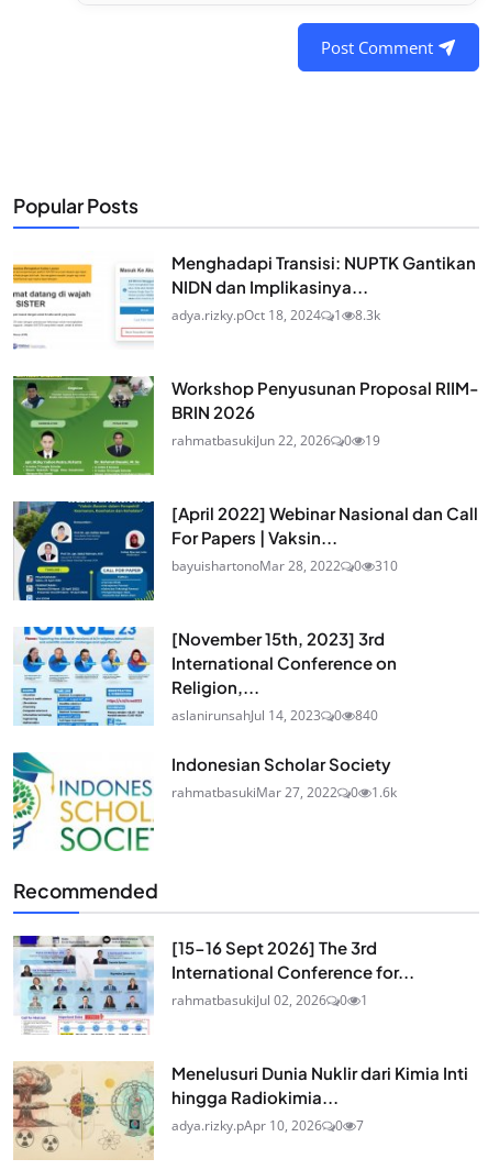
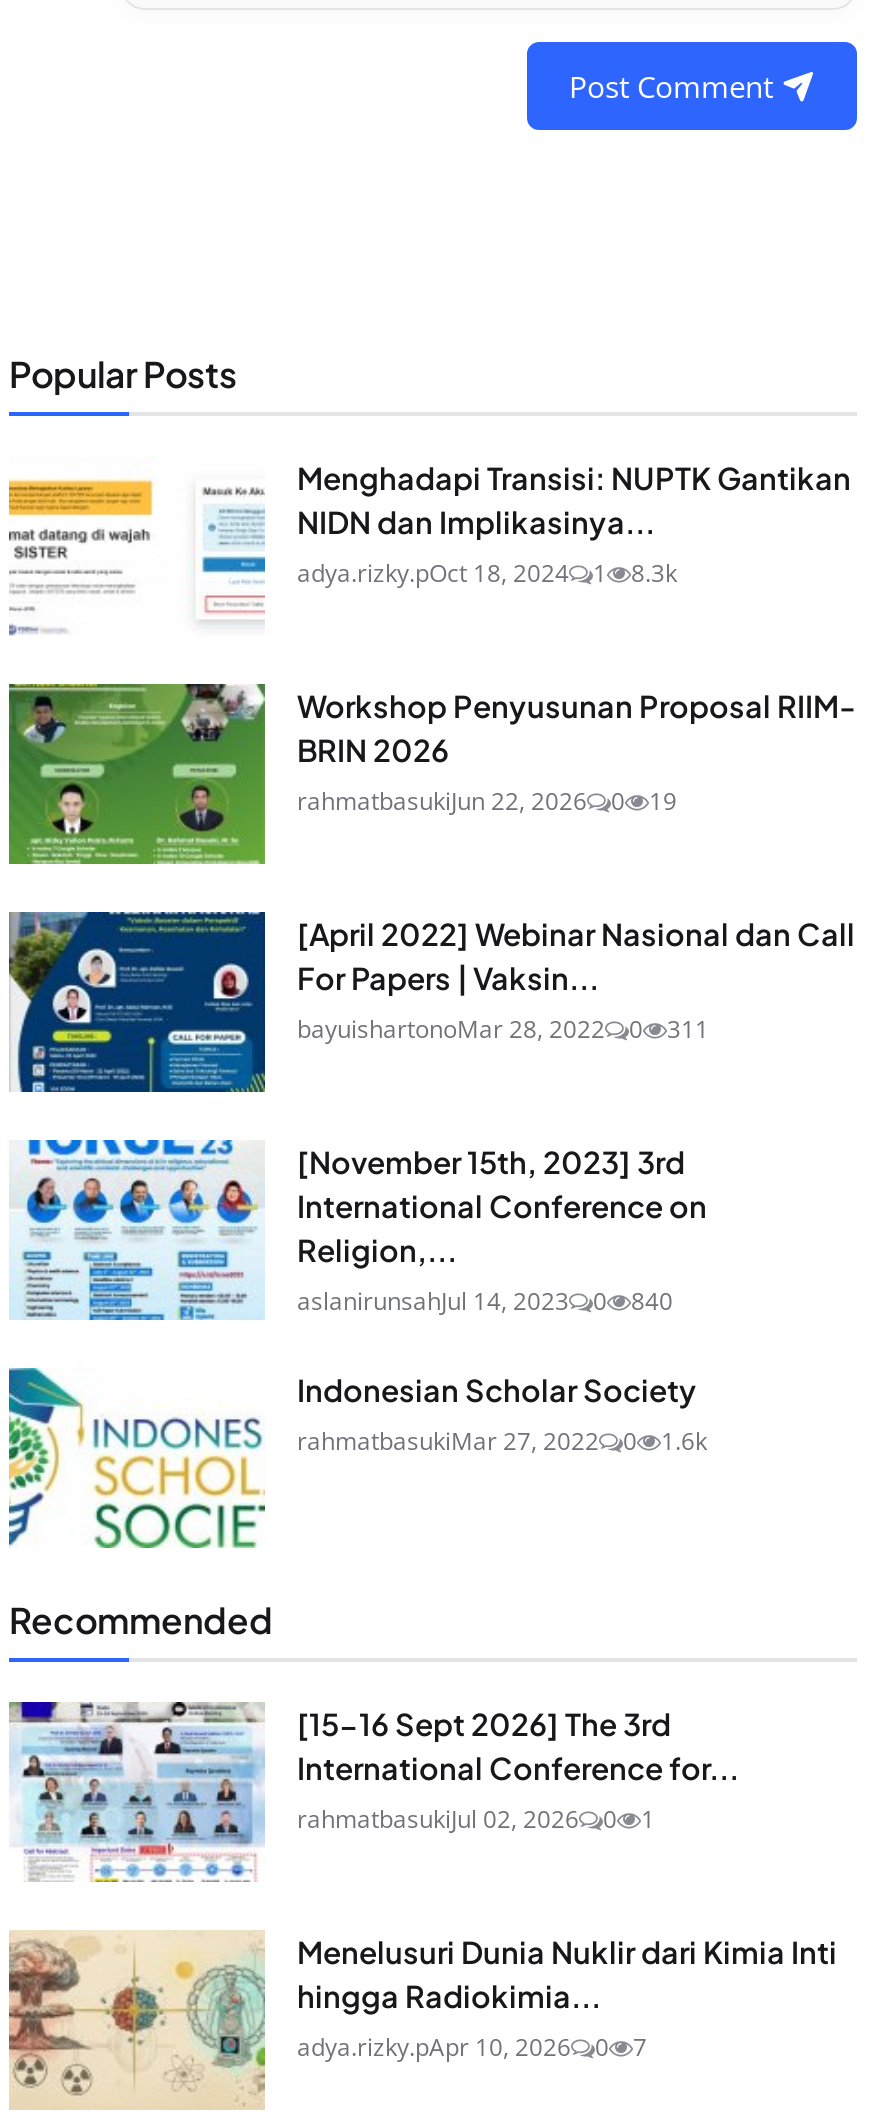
- bayuishartonoMar 28, 2022 0 310
+ bayuishartonoMar 28, 2022 0 311
